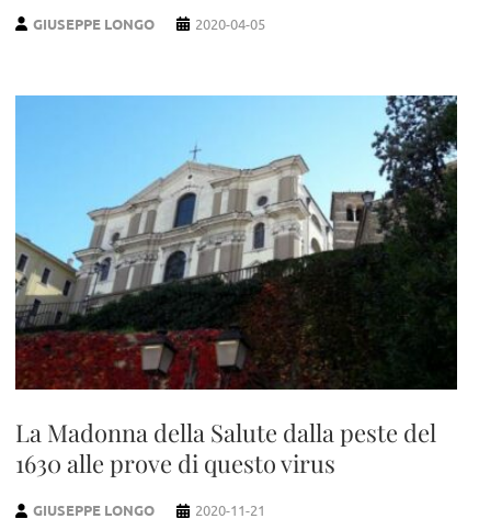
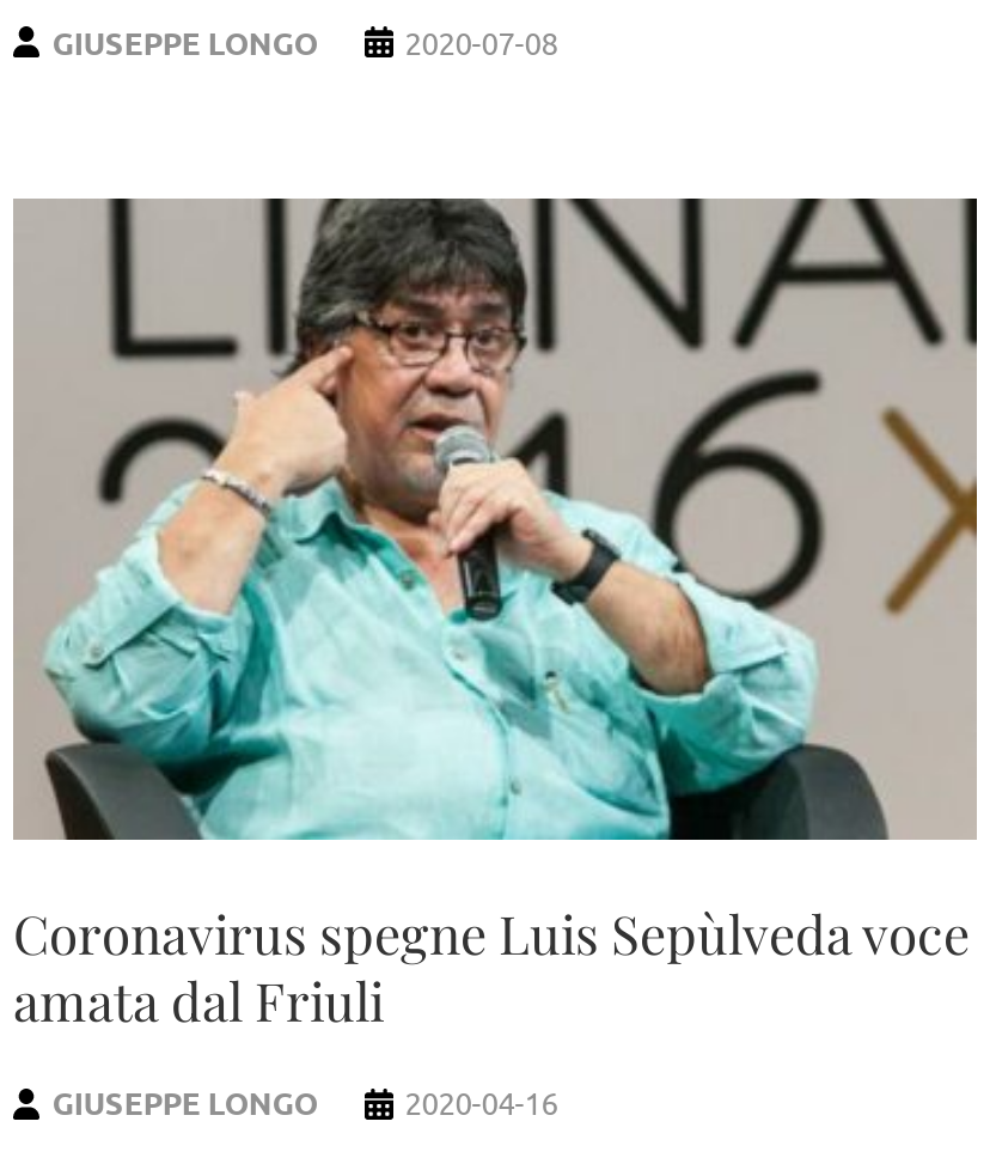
- 2020-04-05
+ 2020-07-08

- [image]
- La Madonna della Salute dalla peste del
- 1630 alle prove di questo virus
+ [image]
+ Coronavirus spegne Luis Sepùlveda voce
+ amata dal Friuli

- 2020-11-21
+ 2020-04-16
